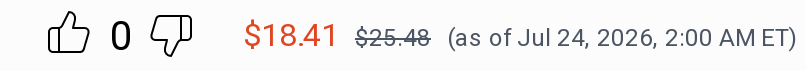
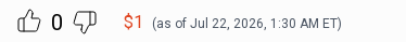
- $18.41 $25.48 (as ofJul 24, 2026, 2:00 AM ET)
+ $1 (as ofJul 22, 2026, 1:30 AM ET)
